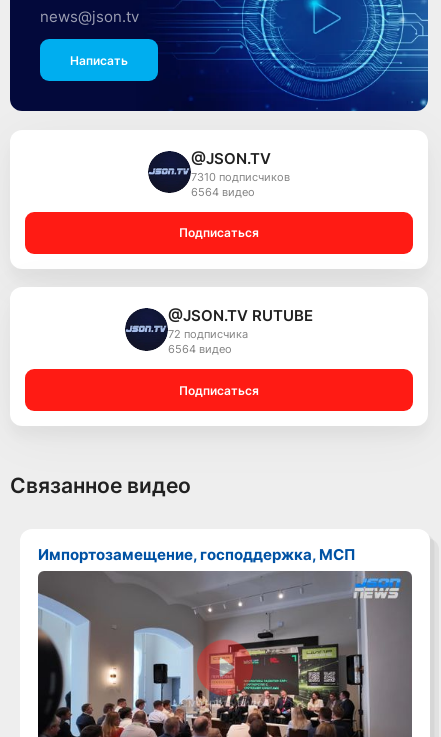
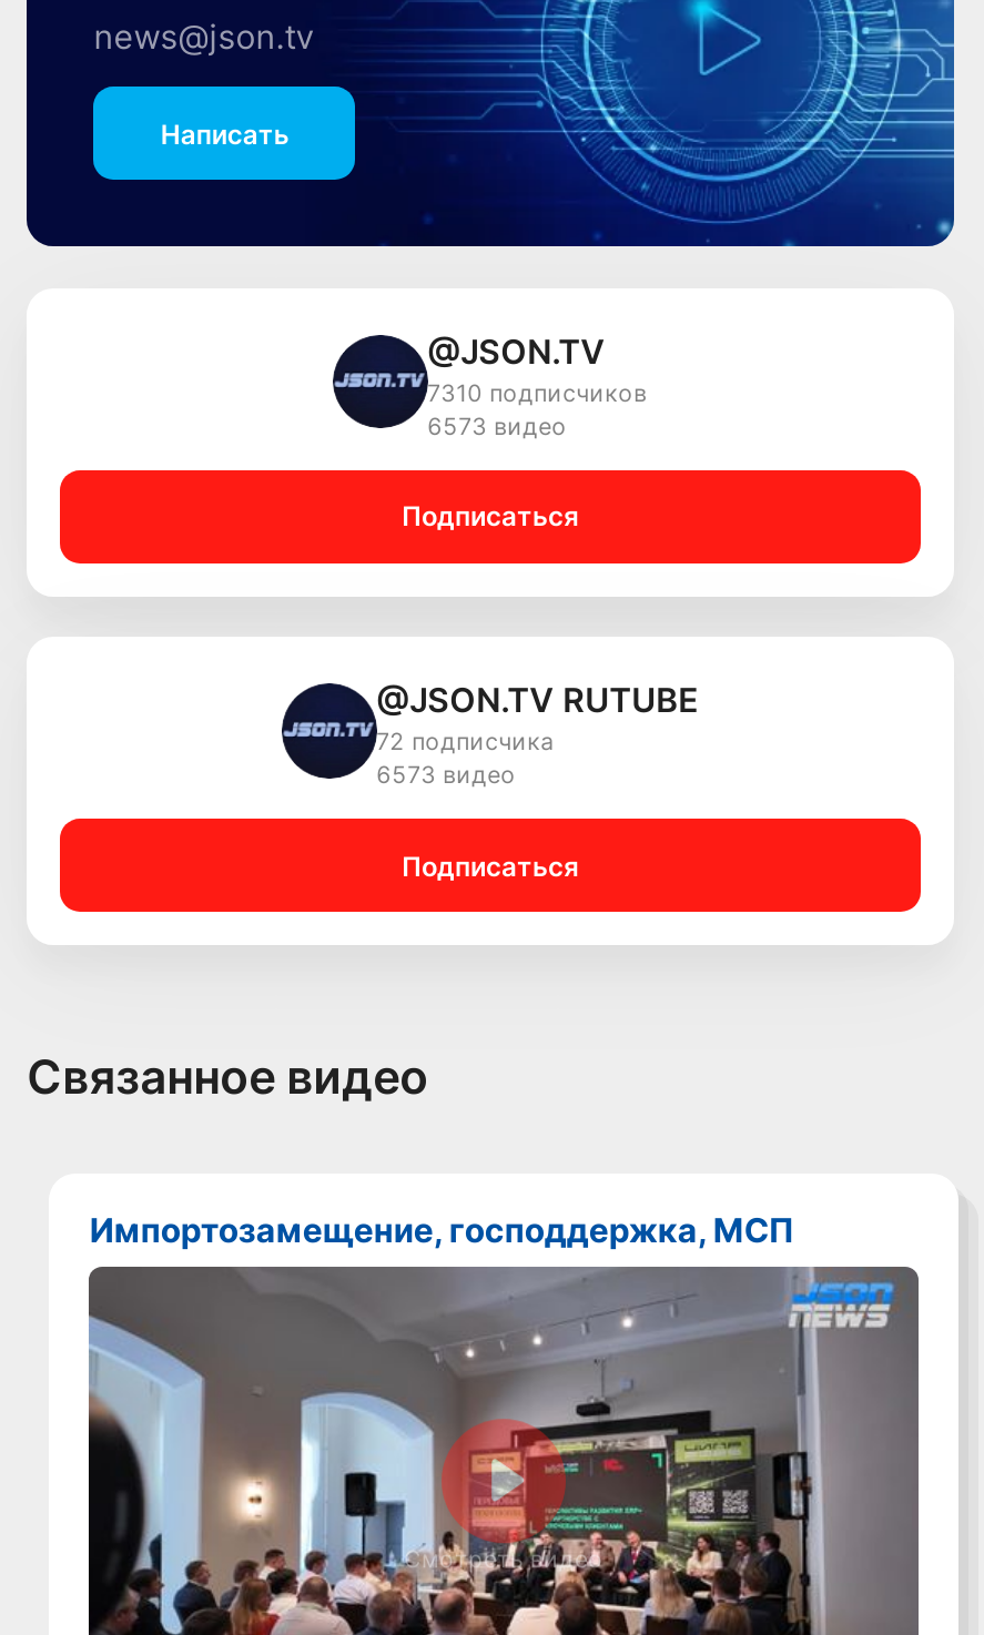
- 6564 видео
+ 6573 видео

- 6564 видео
+ 6573 видео
